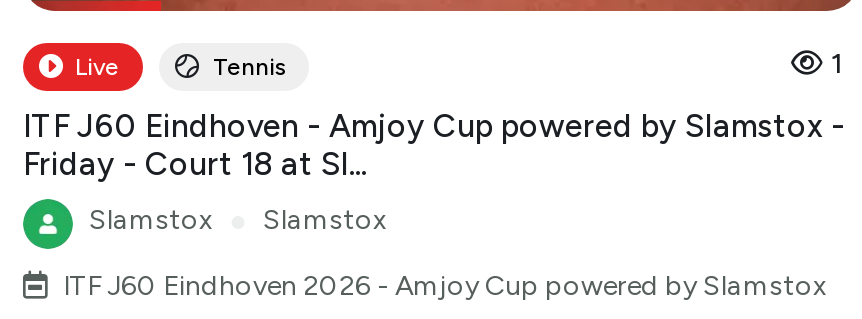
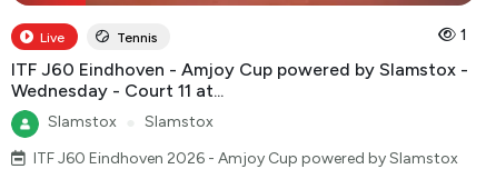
- Friday - Court 18 at Sl...
+ Wednesday - Court 11 at...
